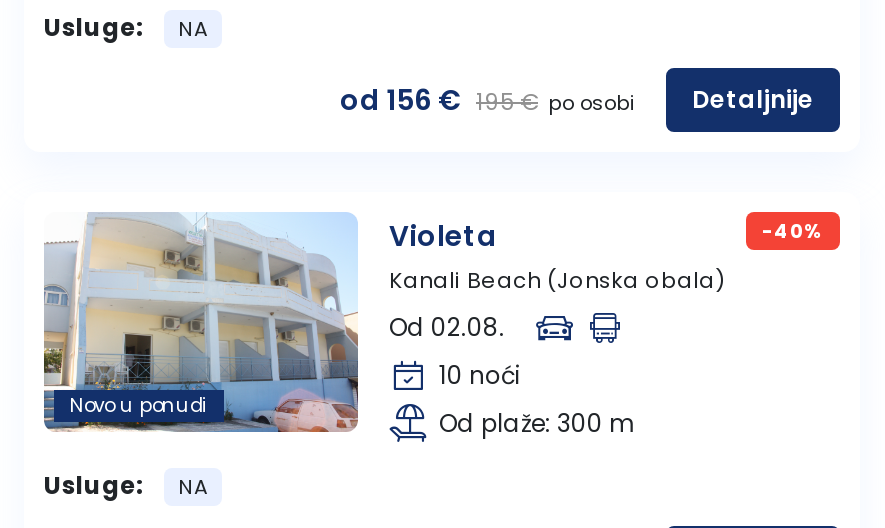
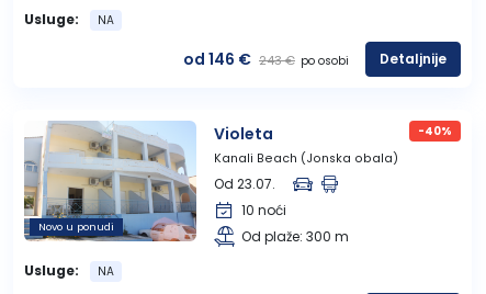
- od 156 € 195 € po osobi Detaljnije
+ od 146 € 243 € po osobi Detaljnije

- Od 02.08.
+ Od 23.07.
